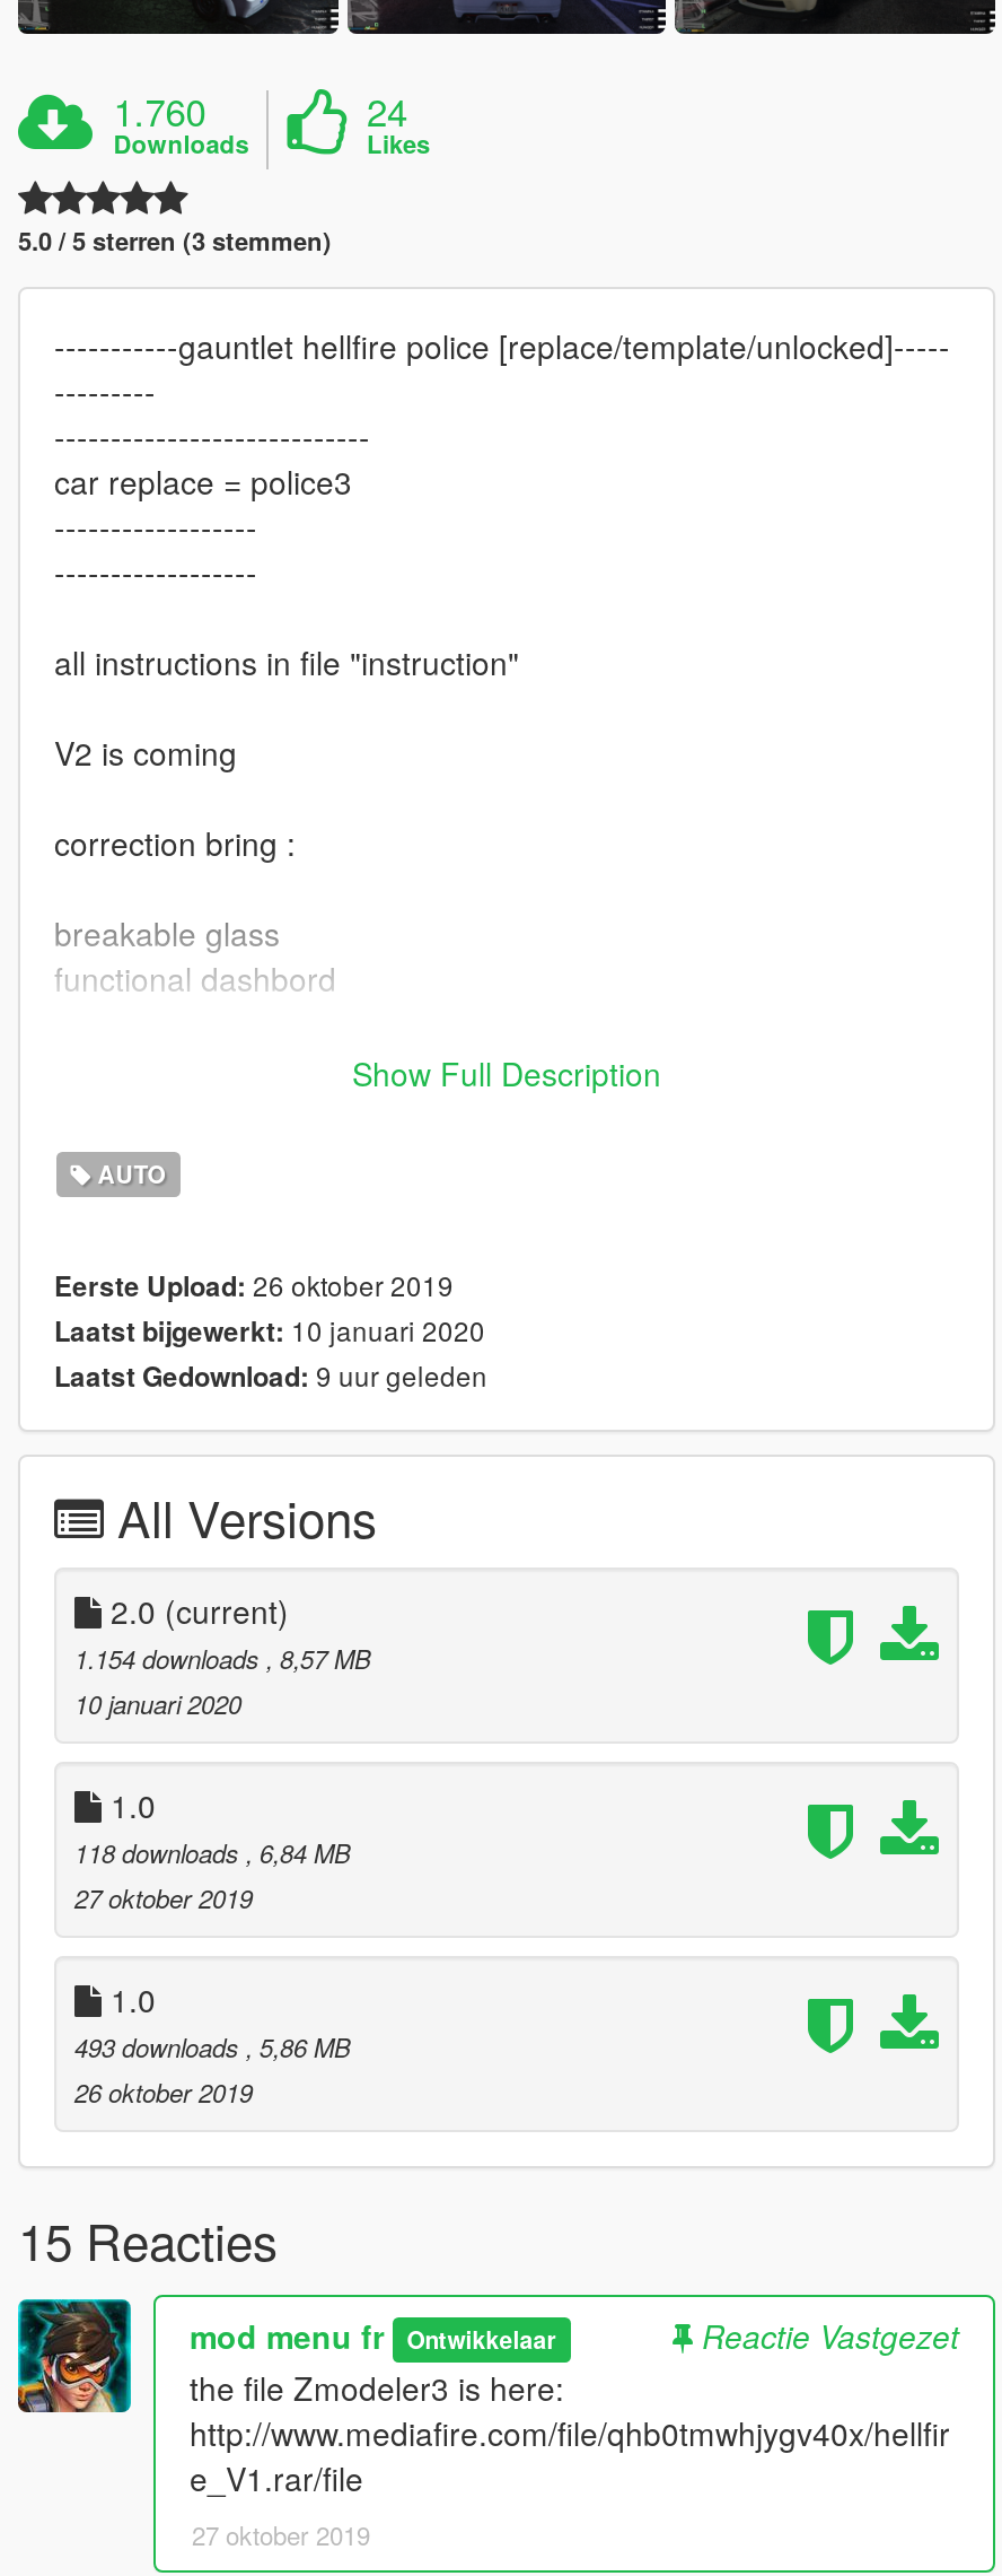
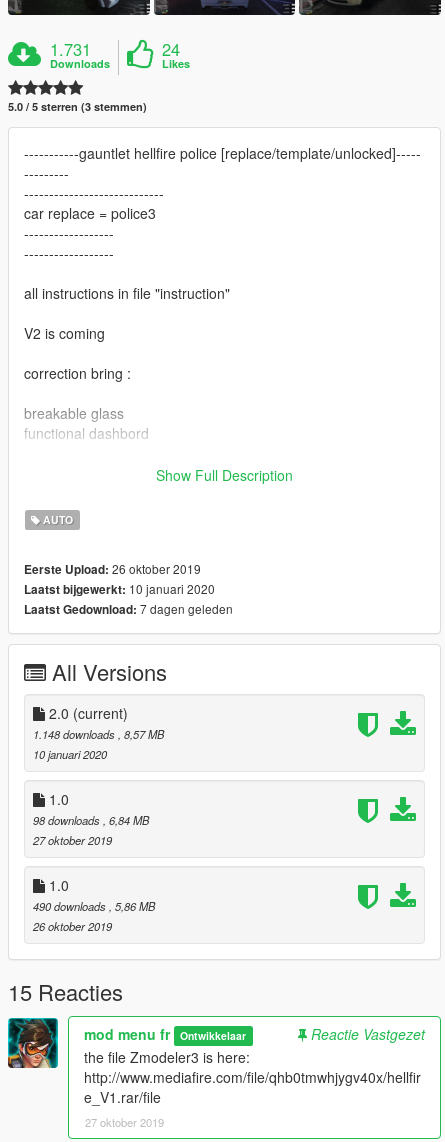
- 1.760
+ 1.731

- Laatst Gedownload: 9 uur geleden
+ Laatst Gedownload: 7 dagen geleden

- 1.154 downloads, 8,57 MB
+ 1.148 downloads, 8,57 MB

- 118 downloads, 6,84 MB
+ 98 downloads, 6,84 MB

- 493 downloads, 5,86 MB
+ 490 downloads, 5,86 MB
